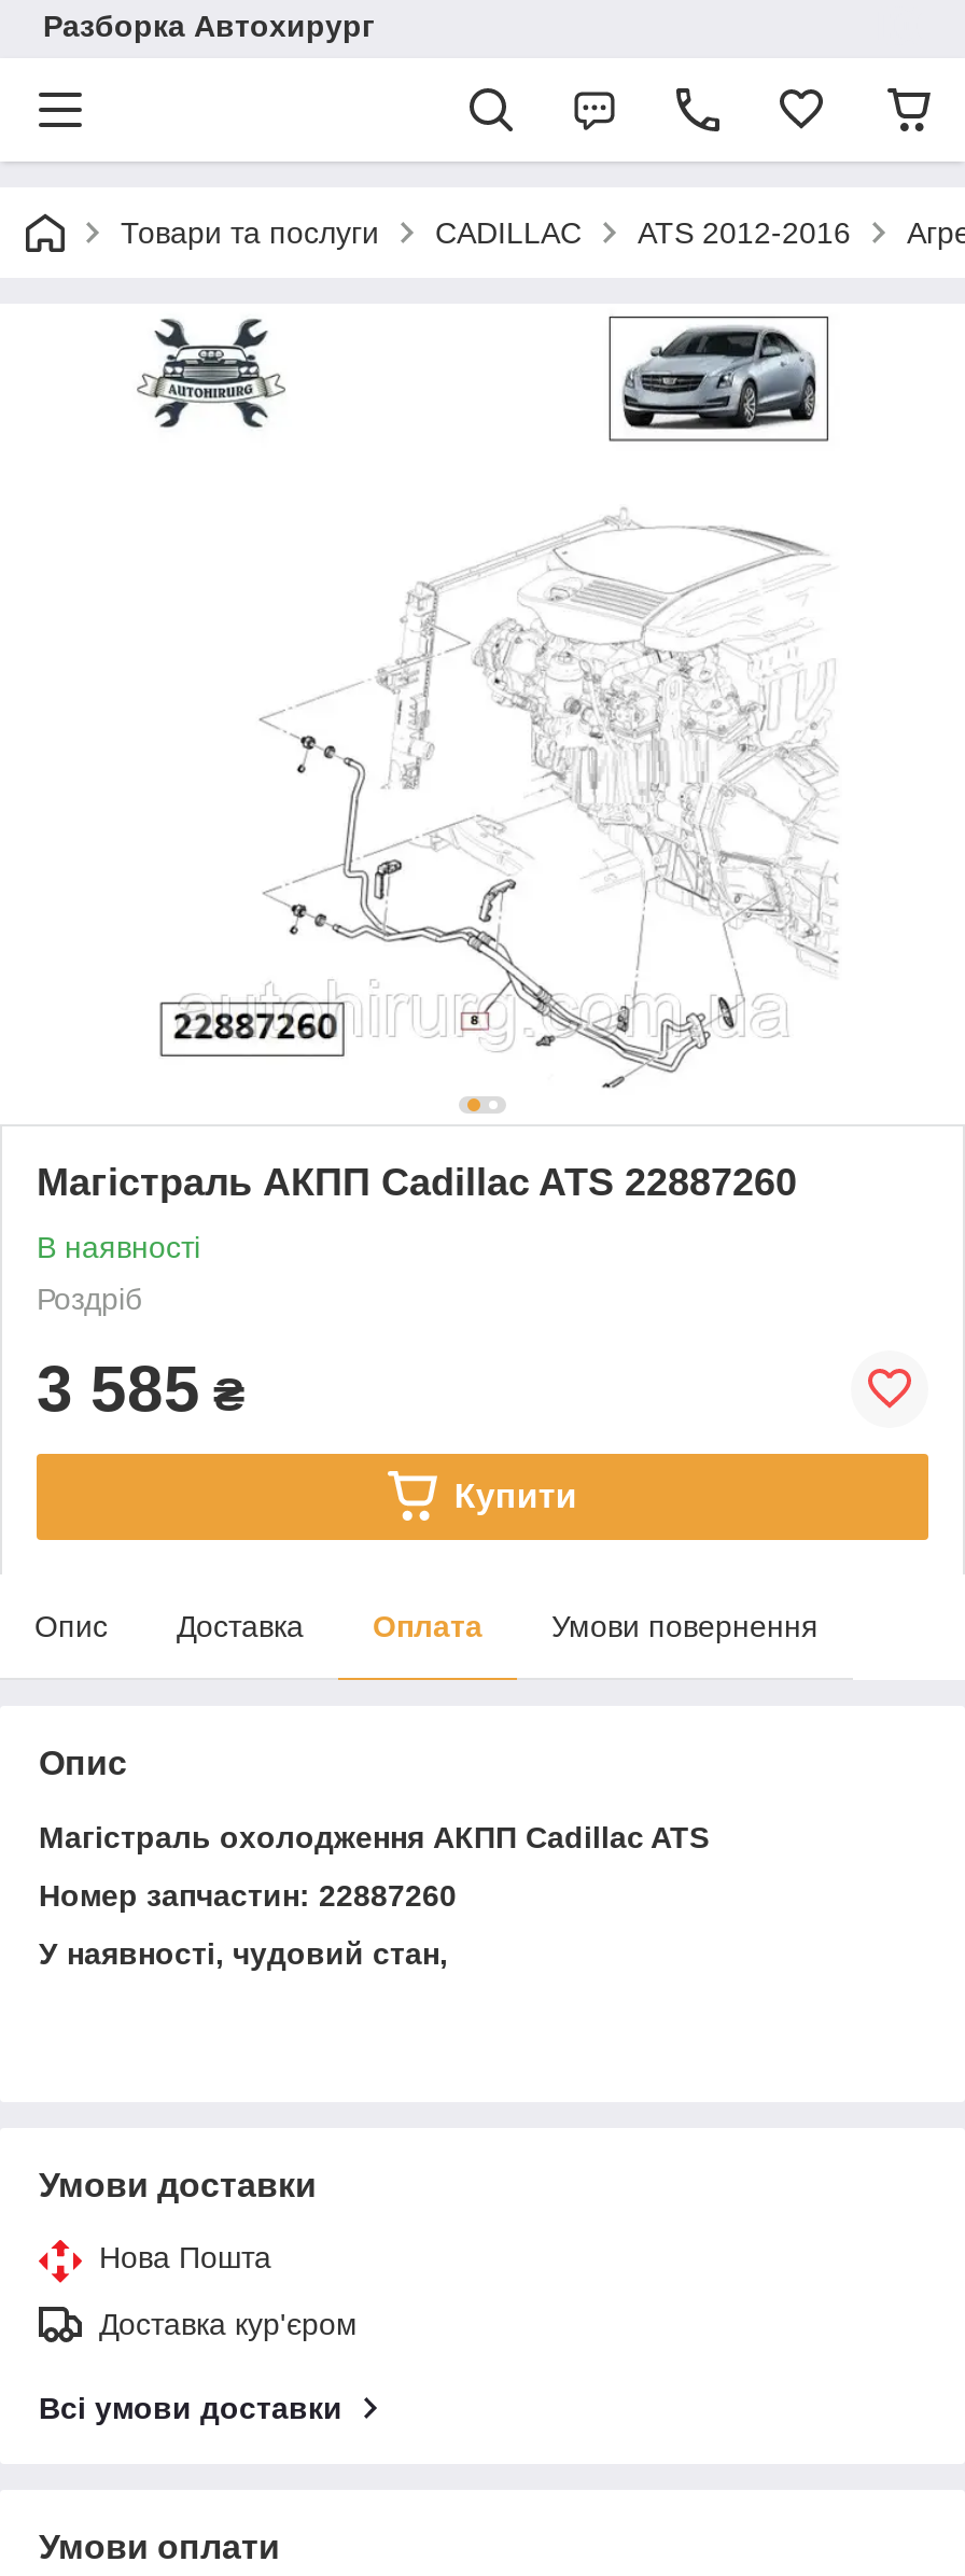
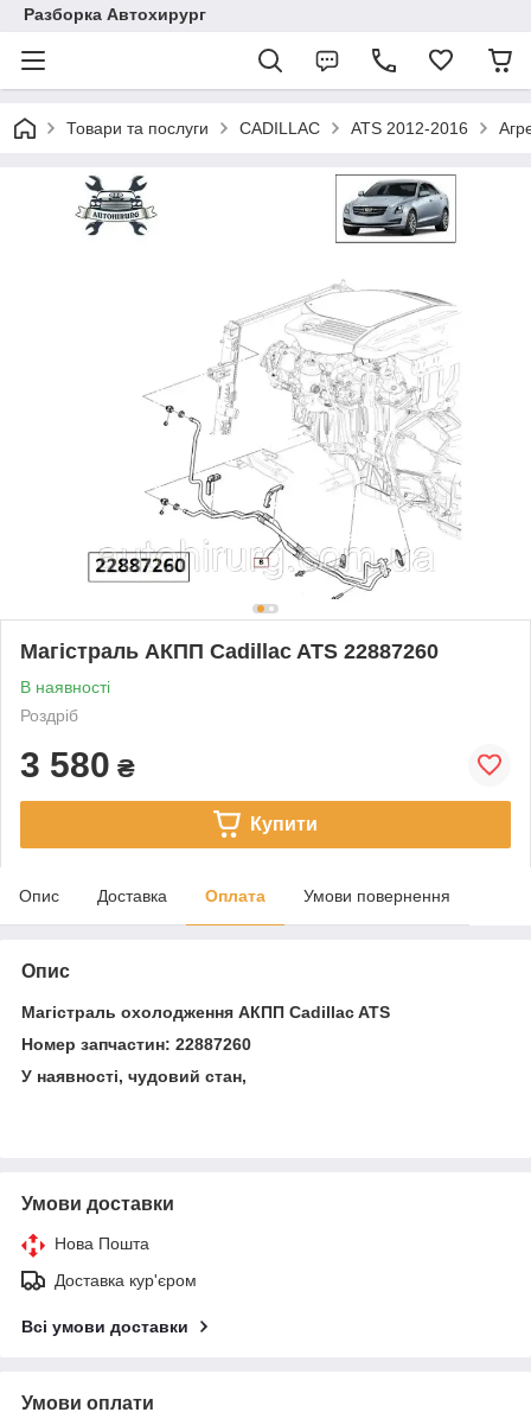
- 3 585 ₴
+ 3 580 ₴
